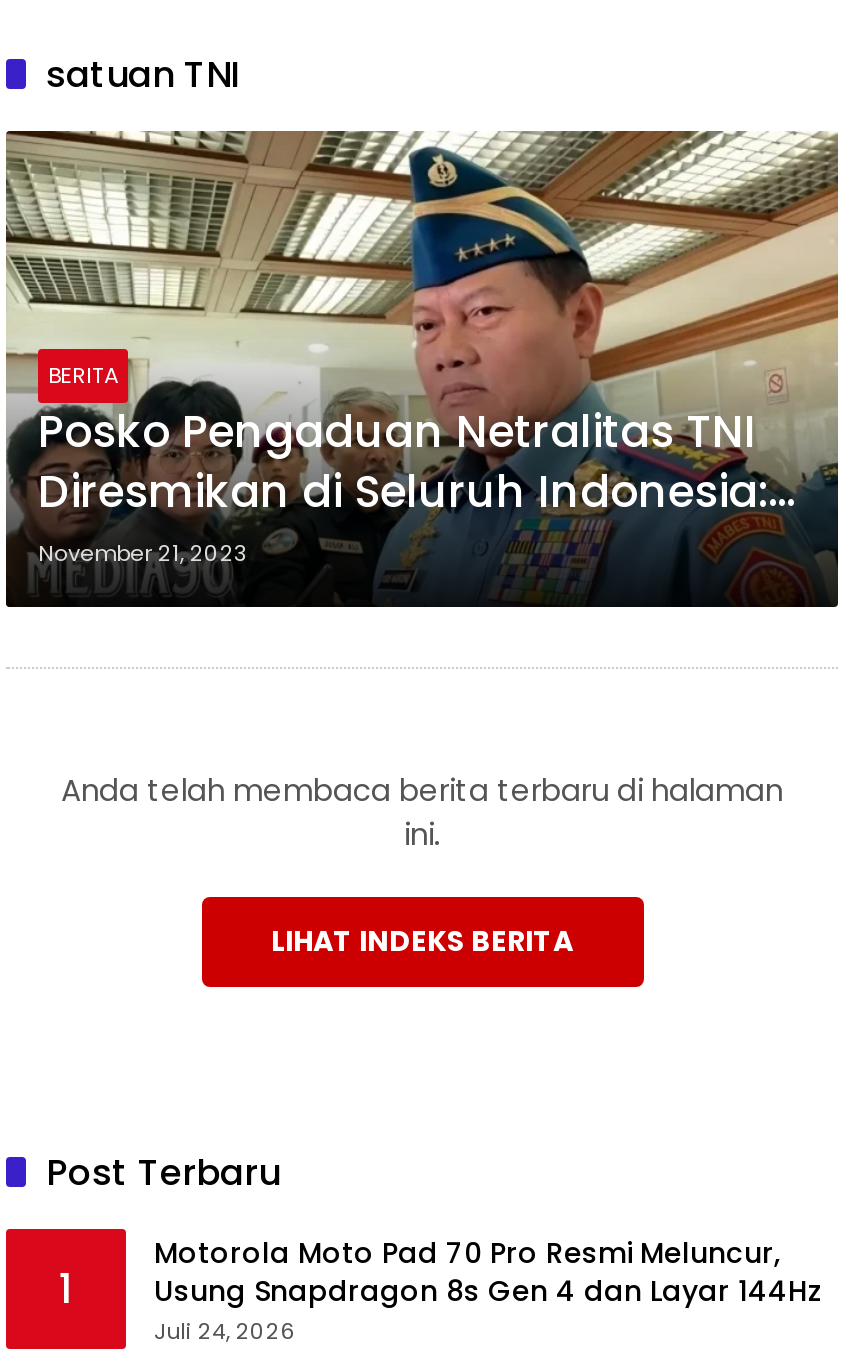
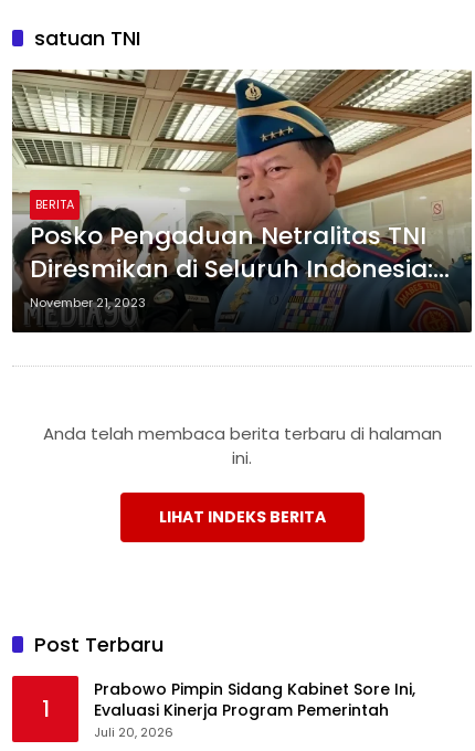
- Motorola Moto Pad 70 Pro Resmi Meluncur,
- Usung Snapdragon 8s Gen 4 dan Layar 144Hz
- Juli 24, 2026
+ Prabowo Pimpin Sidang Kabinet Sore Ini,
+ Evaluasi Kinerja Program Pemerintah
+ Juli 20, 2026
